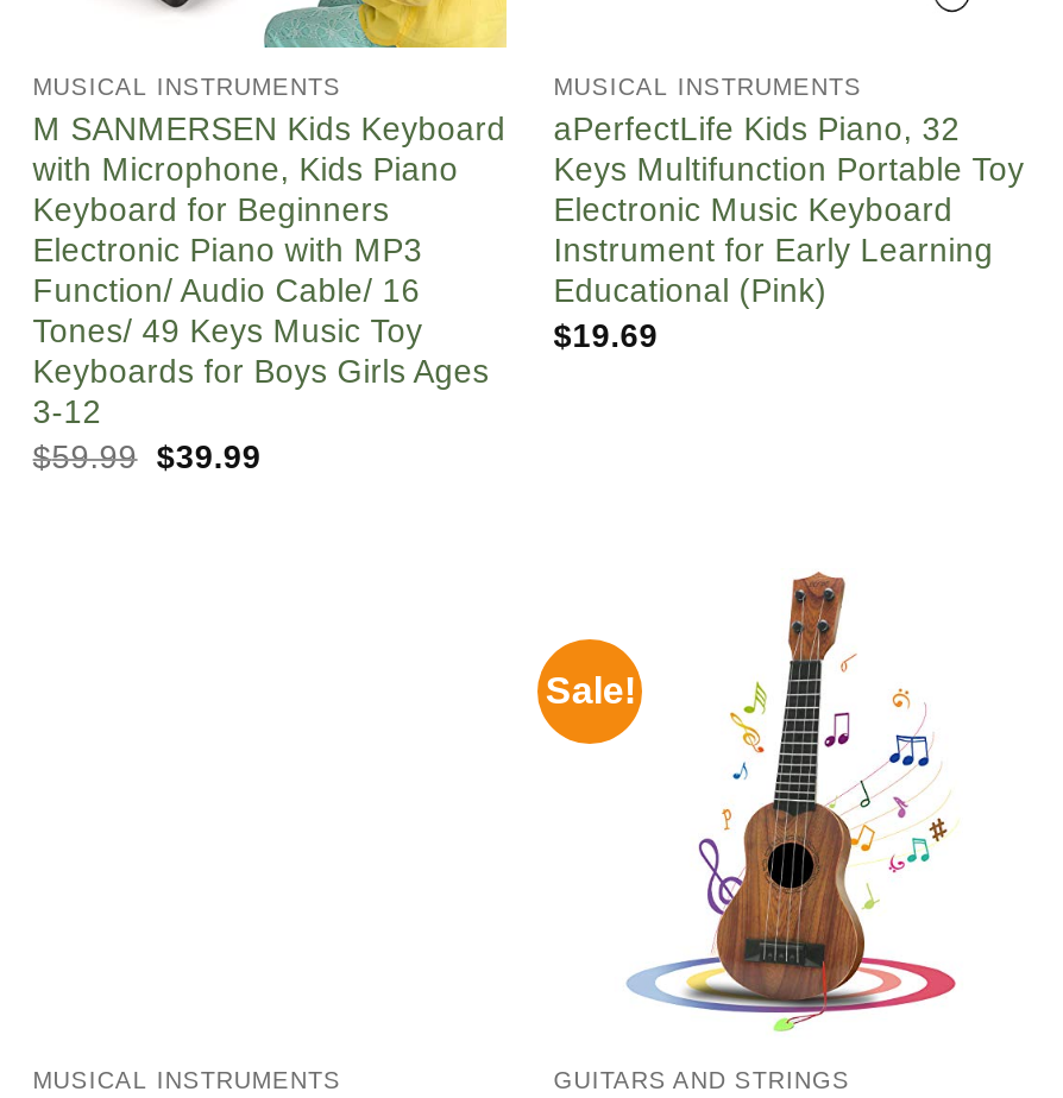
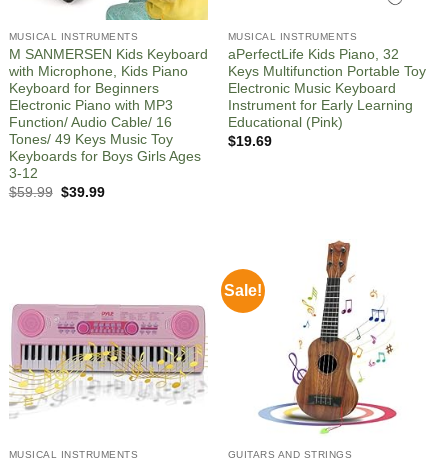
+ [image]
